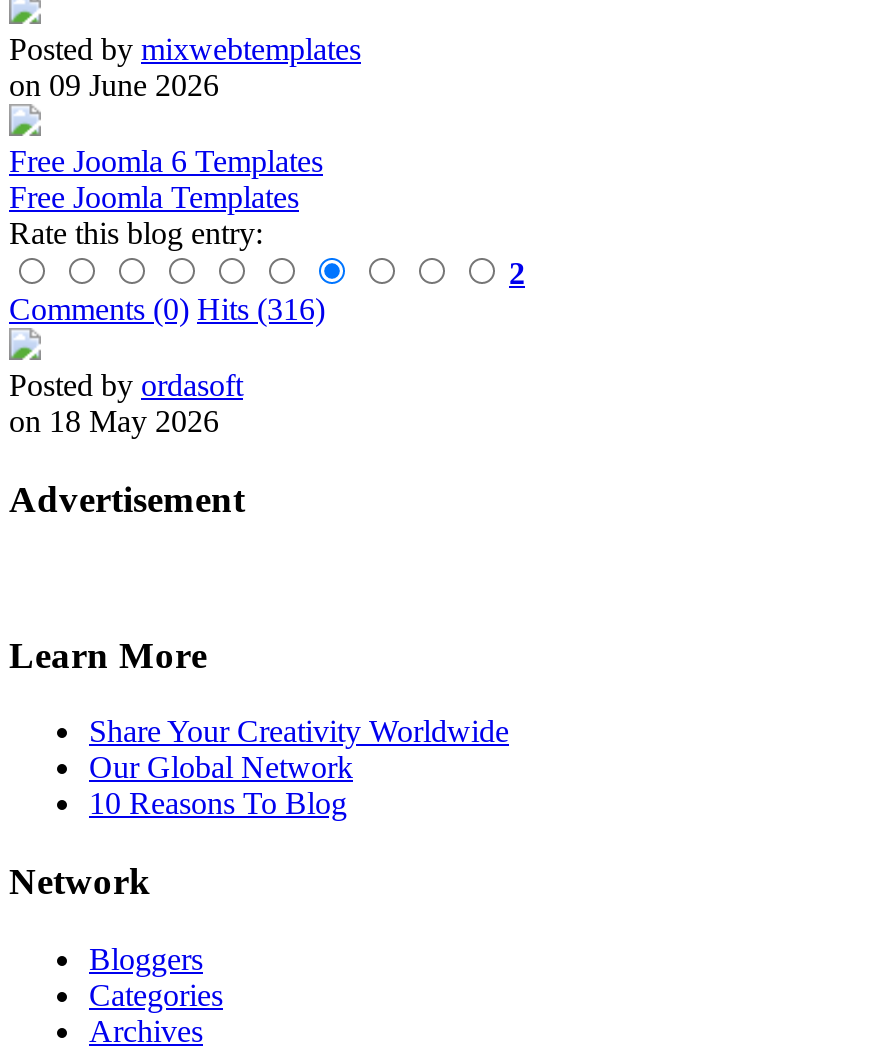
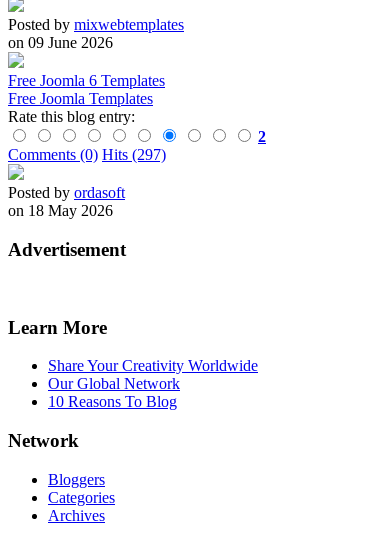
- Comments (0) Hits (316)
+ Comments (0) Hits (297)
